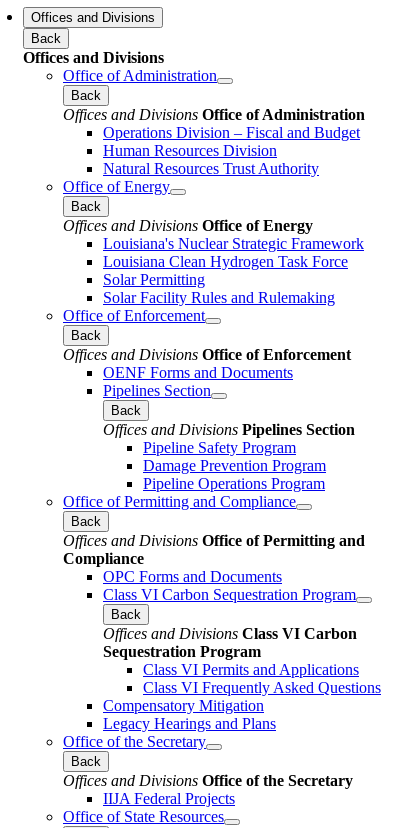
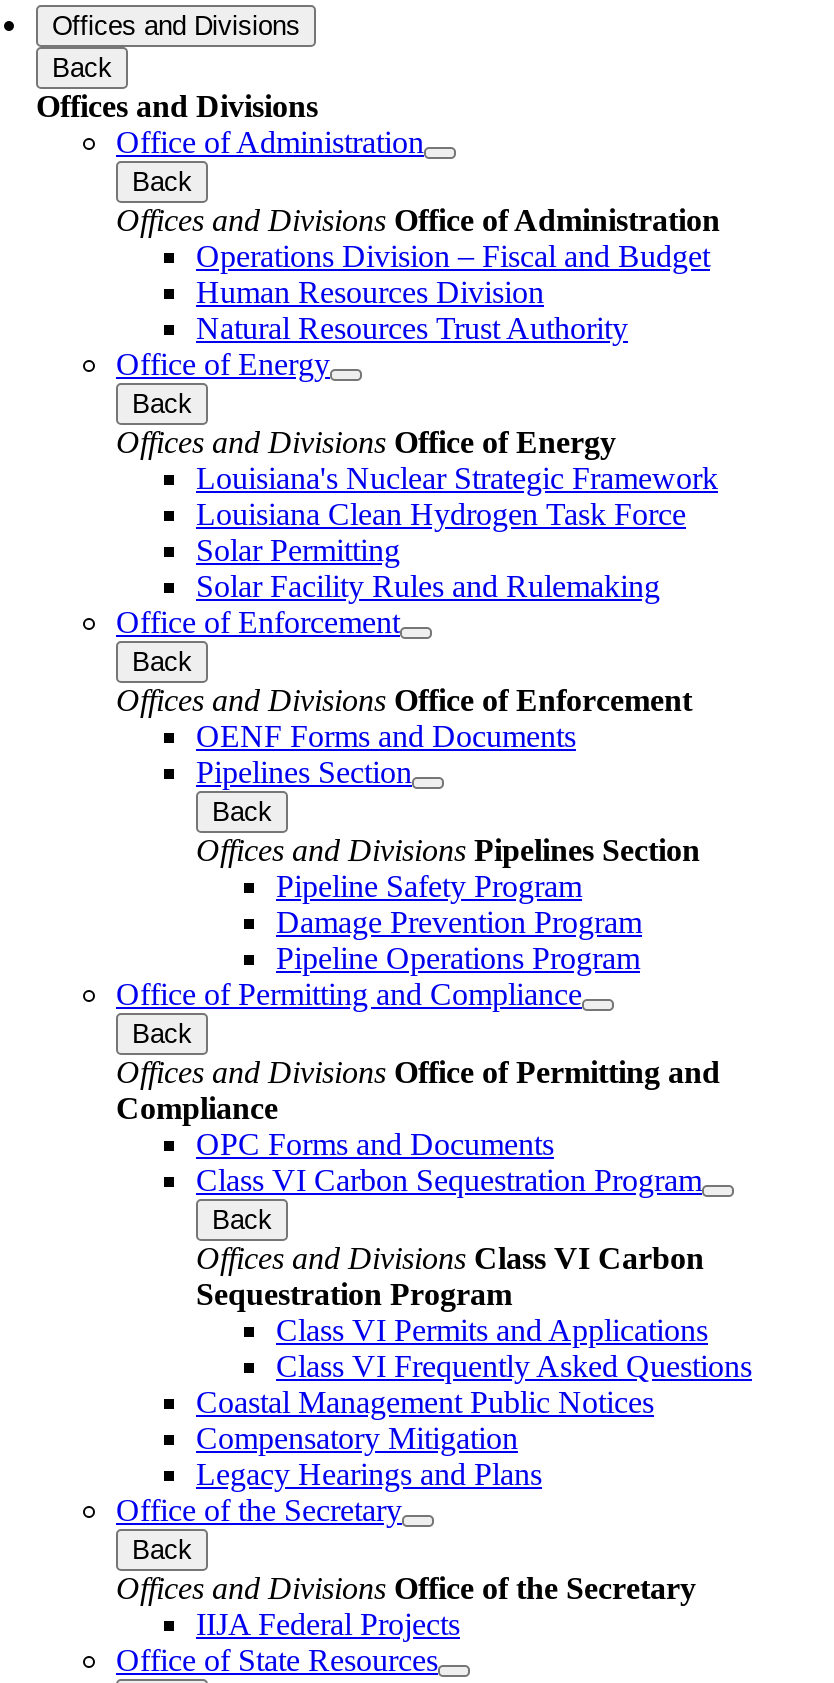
+ Coastal Management Public Notices
